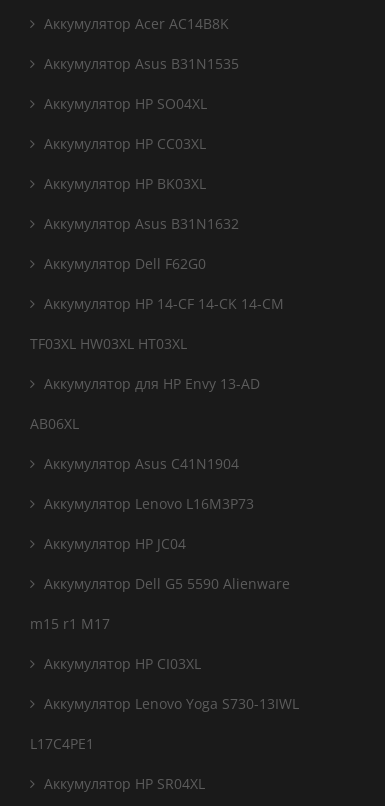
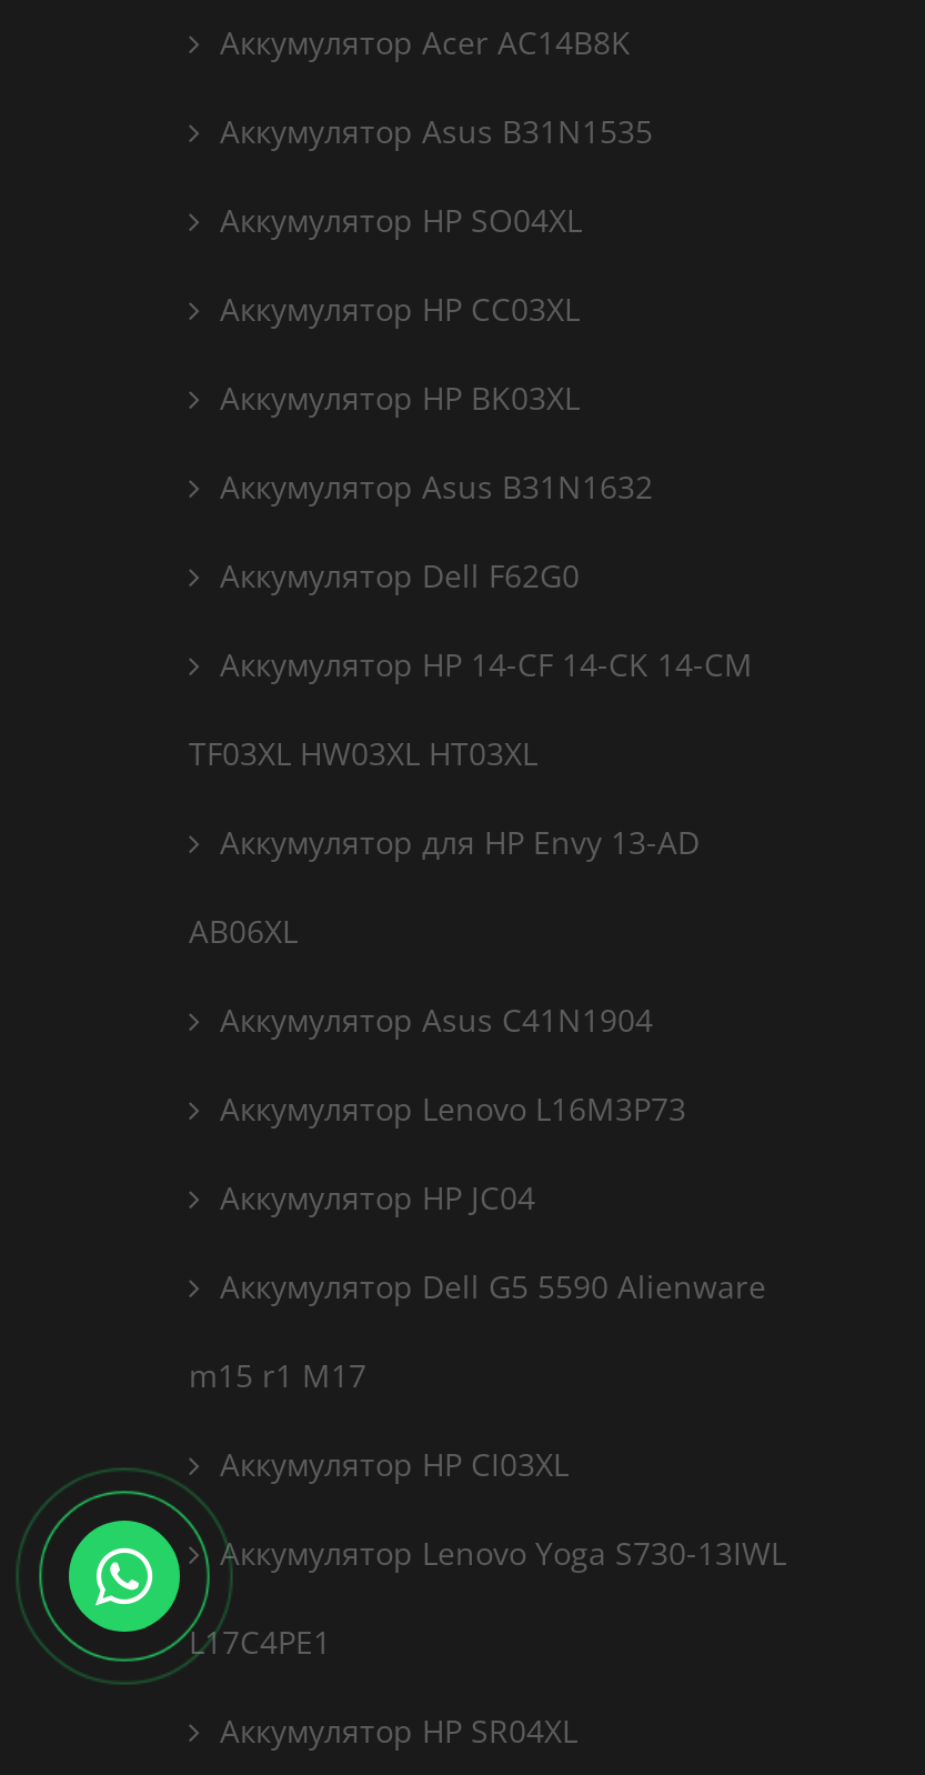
+ [image]
